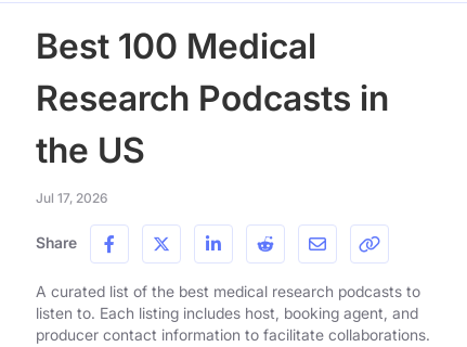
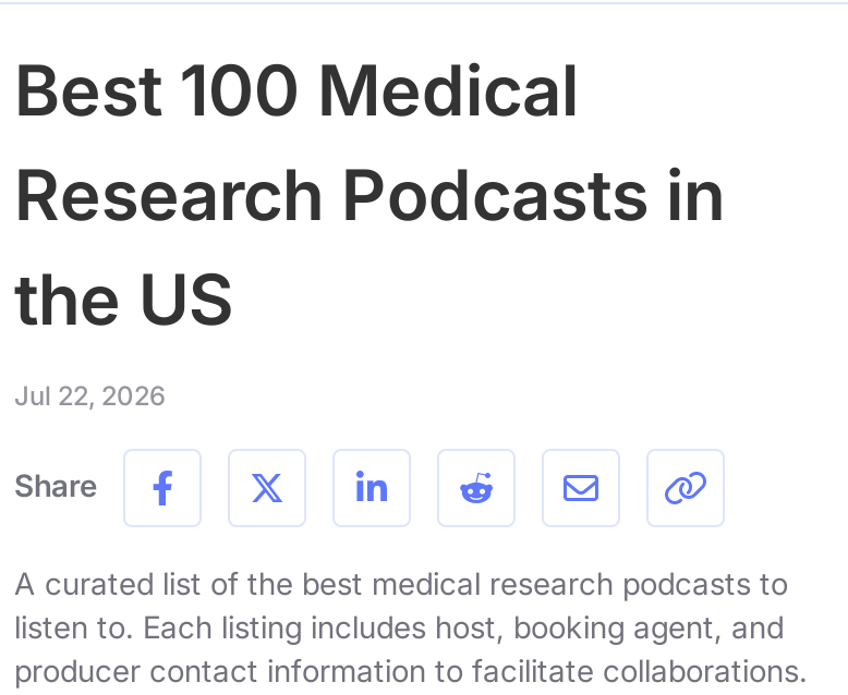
- Jul 17, 2026
+ Jul 22, 2026
